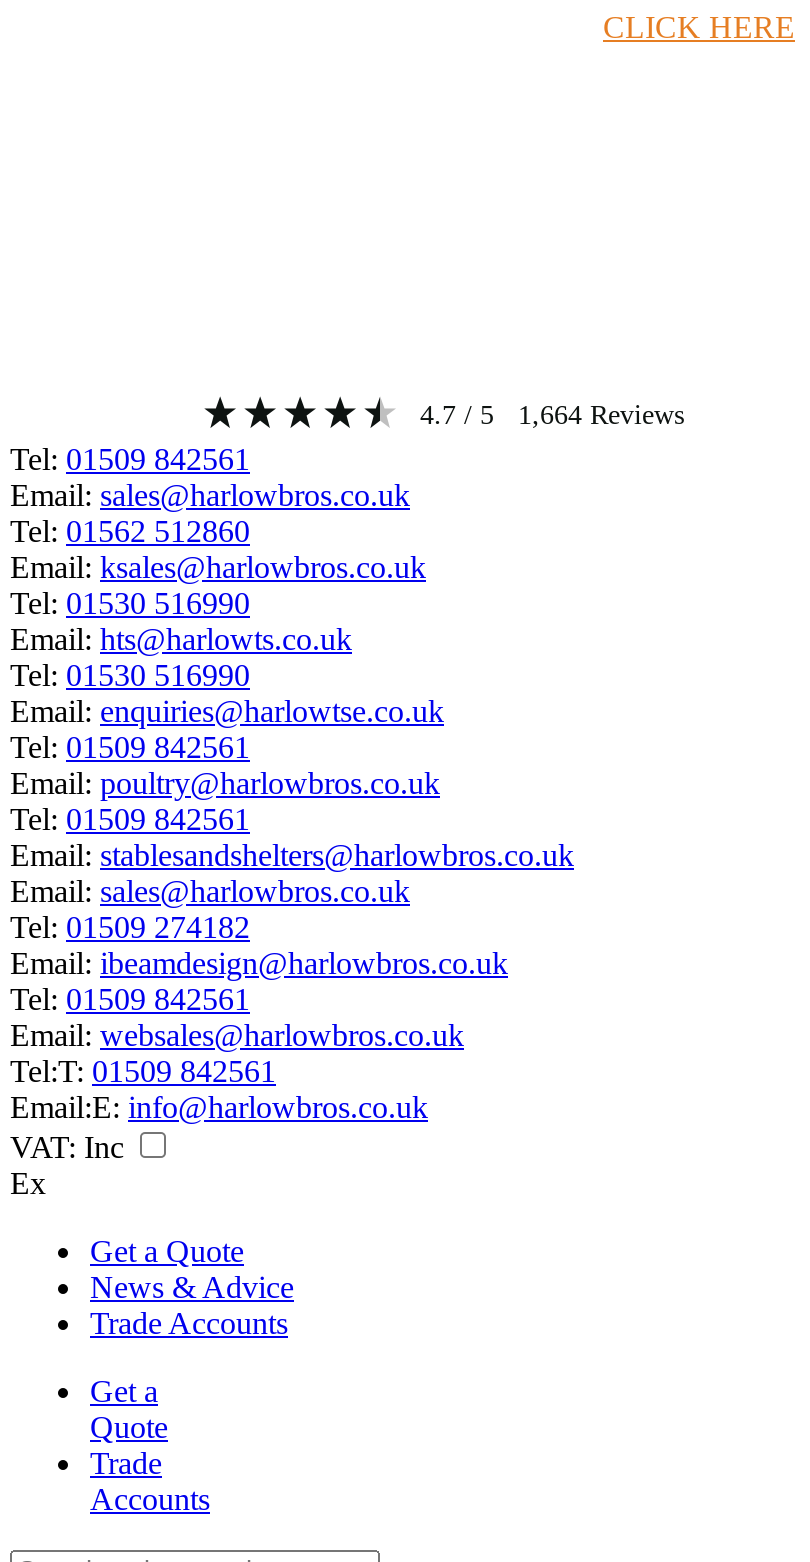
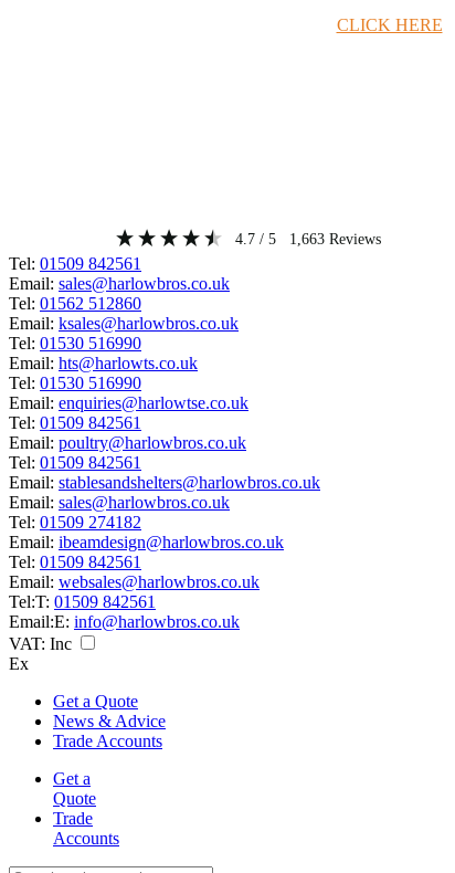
- 4.7 / 5 1,664 Reviews
+ 4.7 / 5 1,663 Reviews
